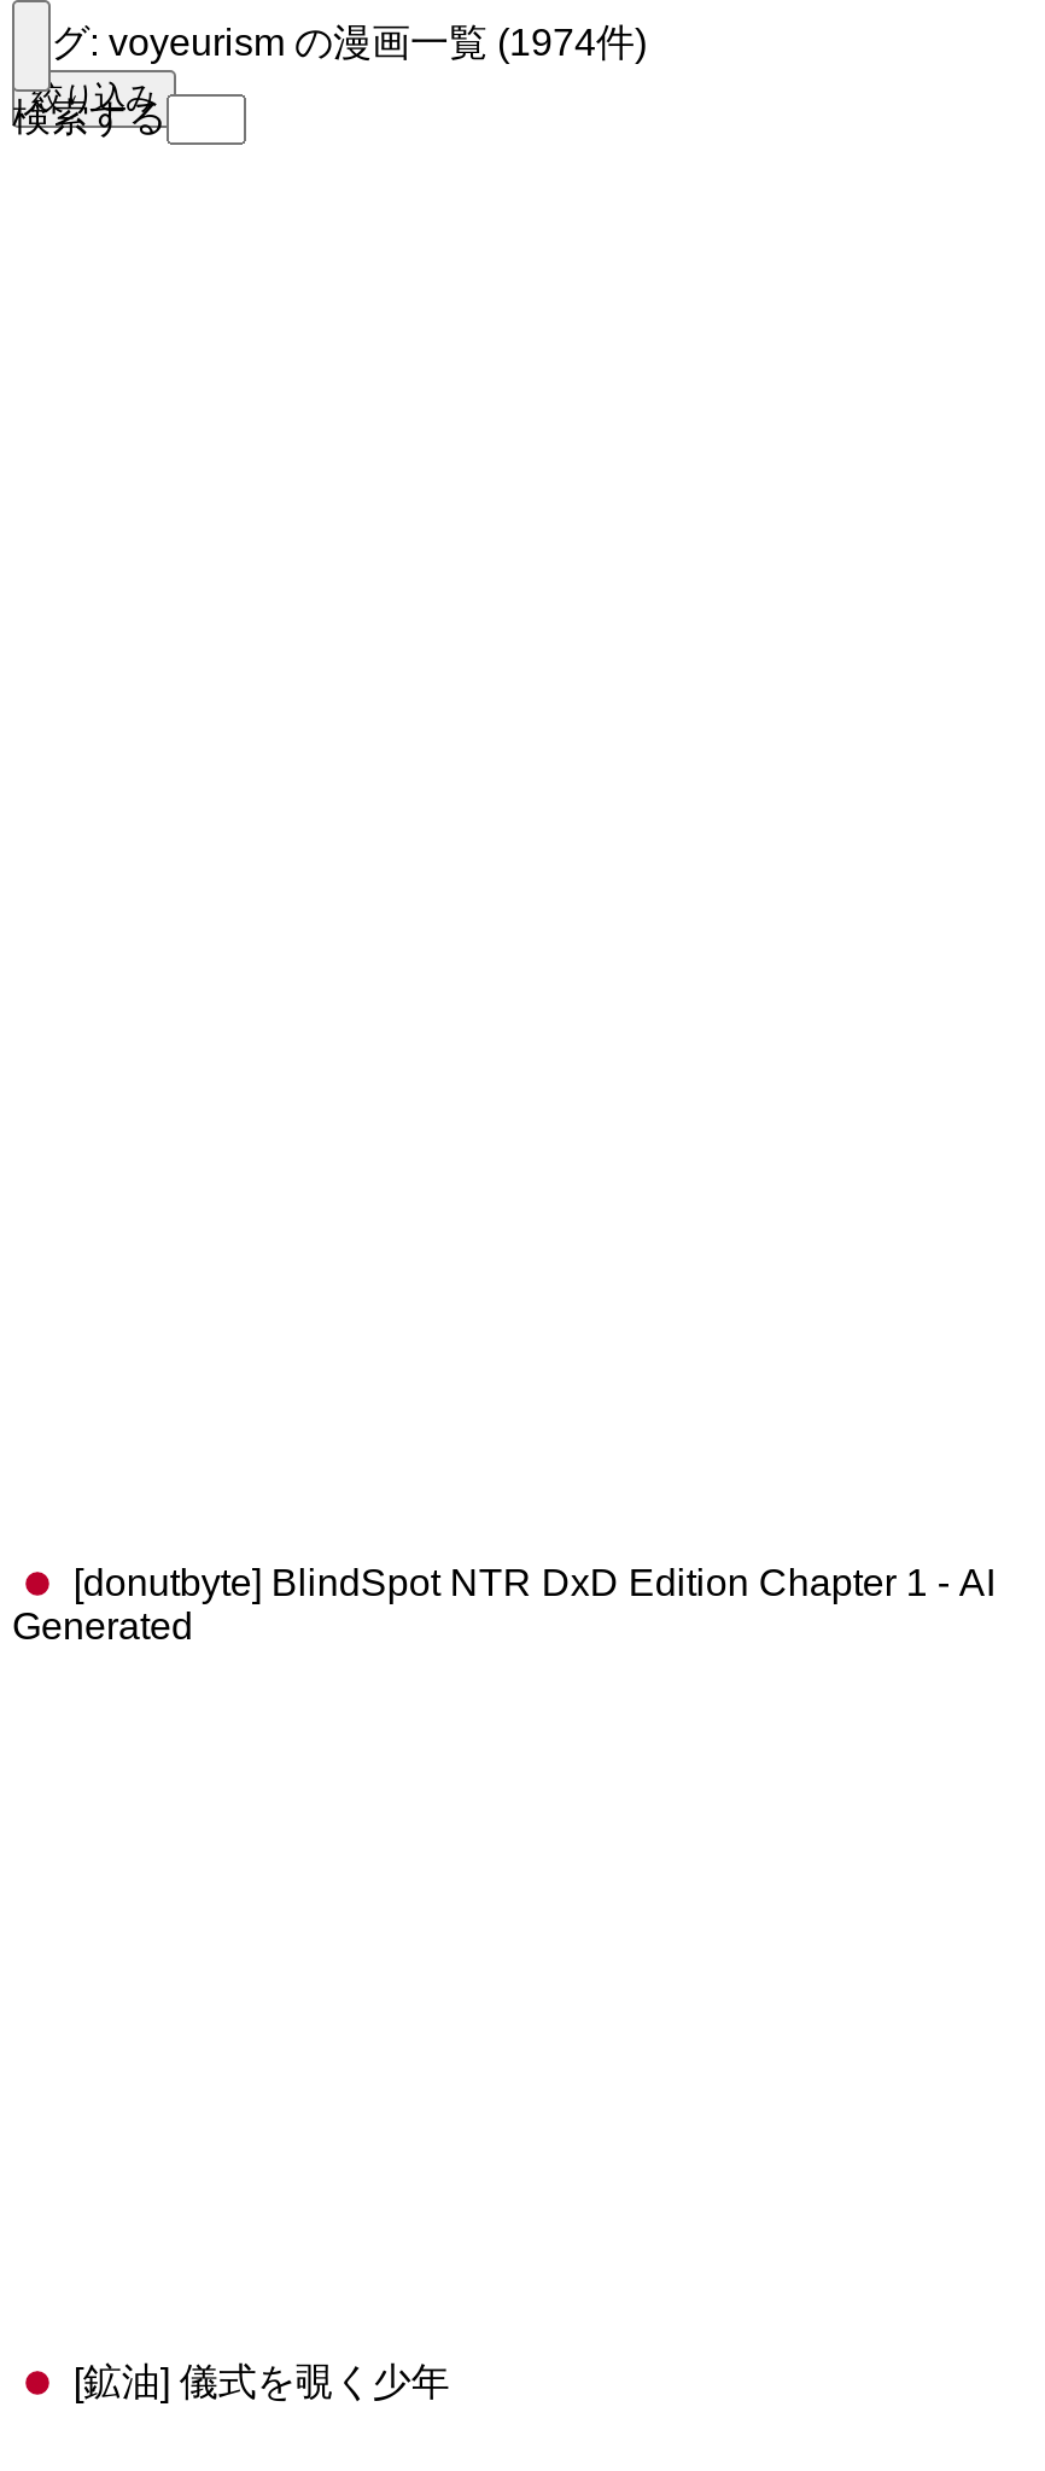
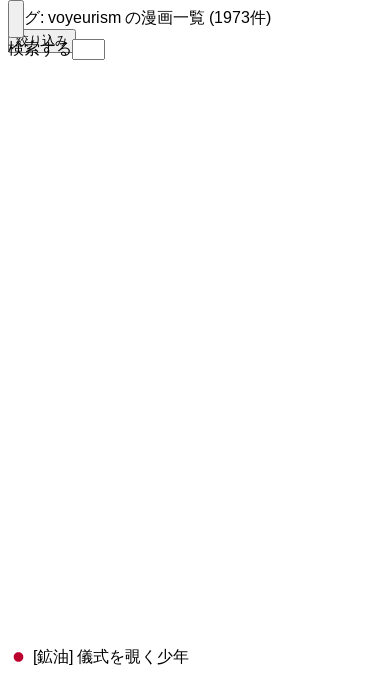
- タグ: voyeurism の漫画一覧 (1974件)
+ タグ: voyeurism の漫画一覧 (1973件)

- [donutbyte] BlindSpot NTR DxD Edition Chapter 1 - AI
- Generated
